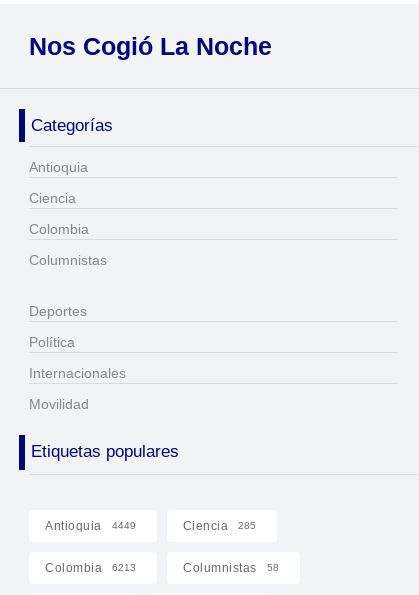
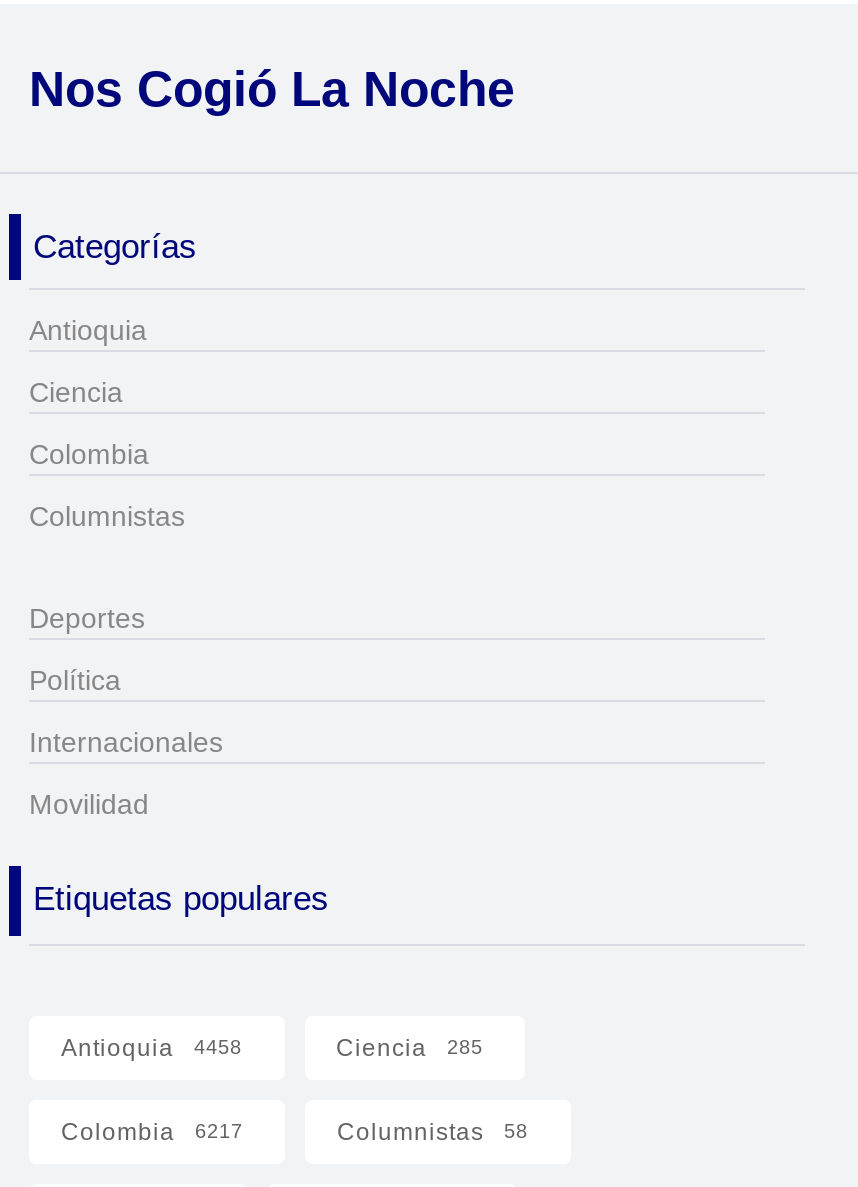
- Antioquia 4449
+ Antioquia 4458

- Colombia 6213
+ Colombia 6217
